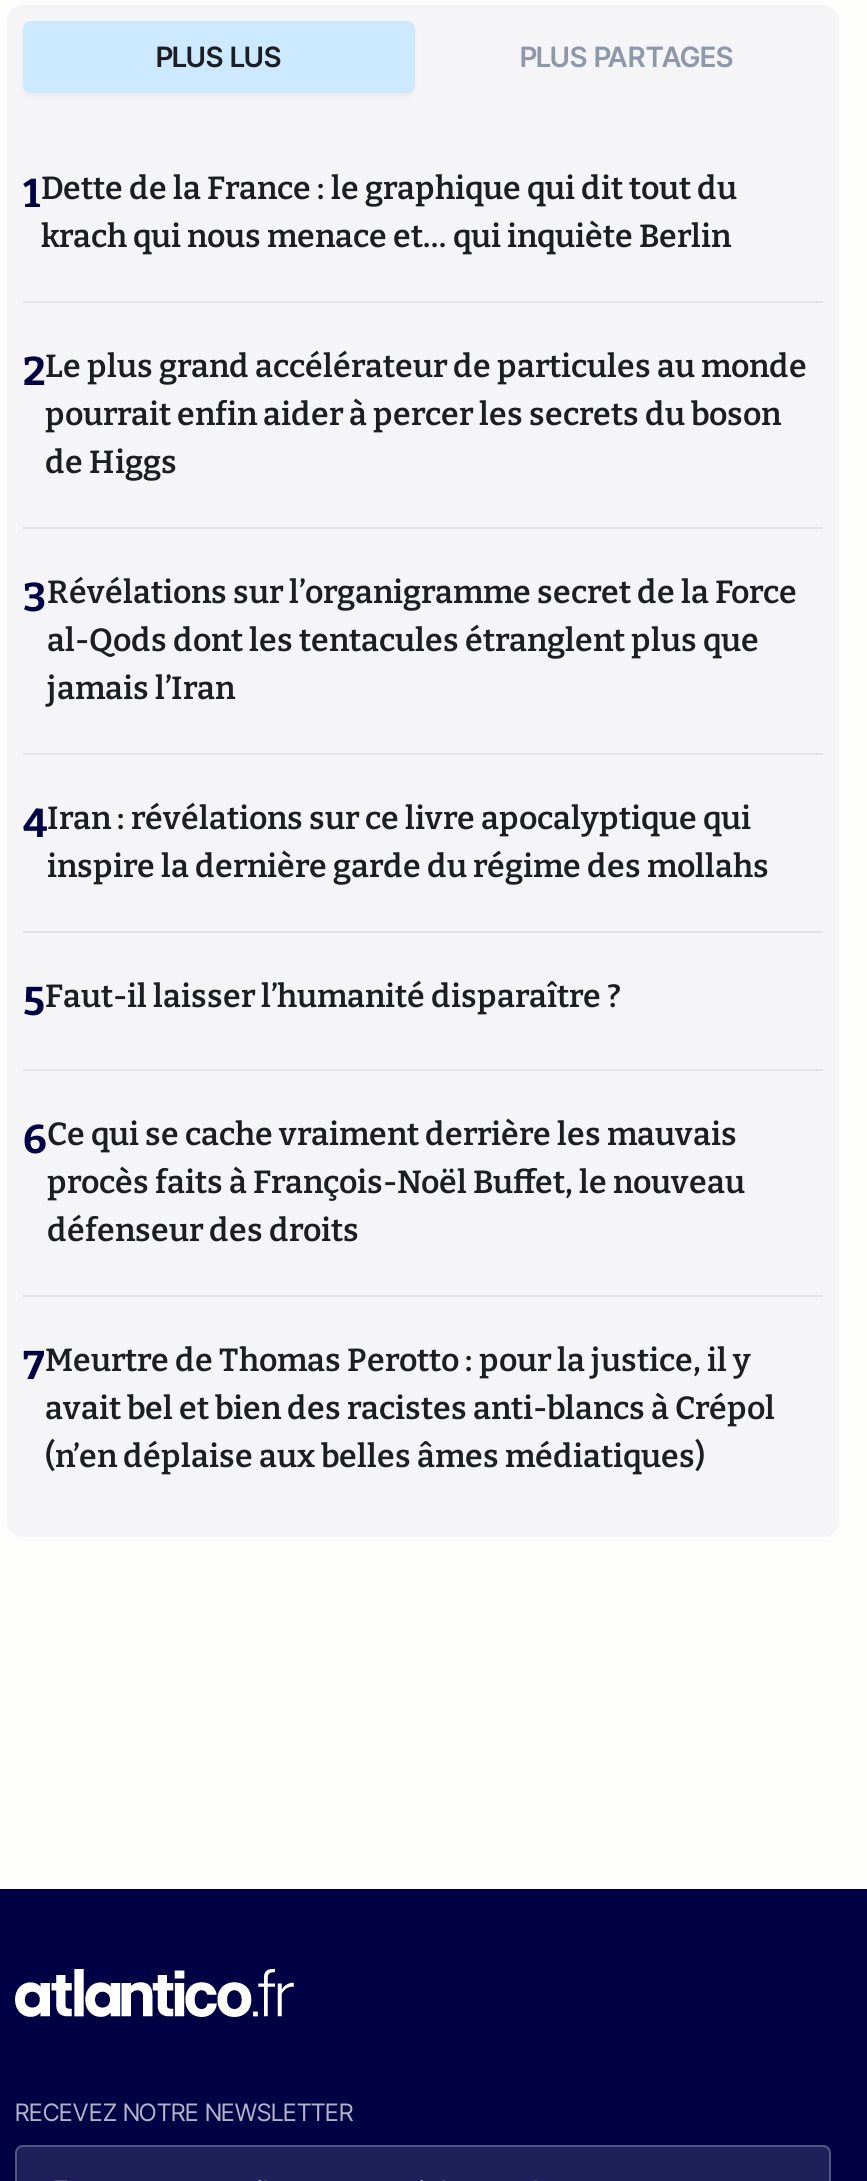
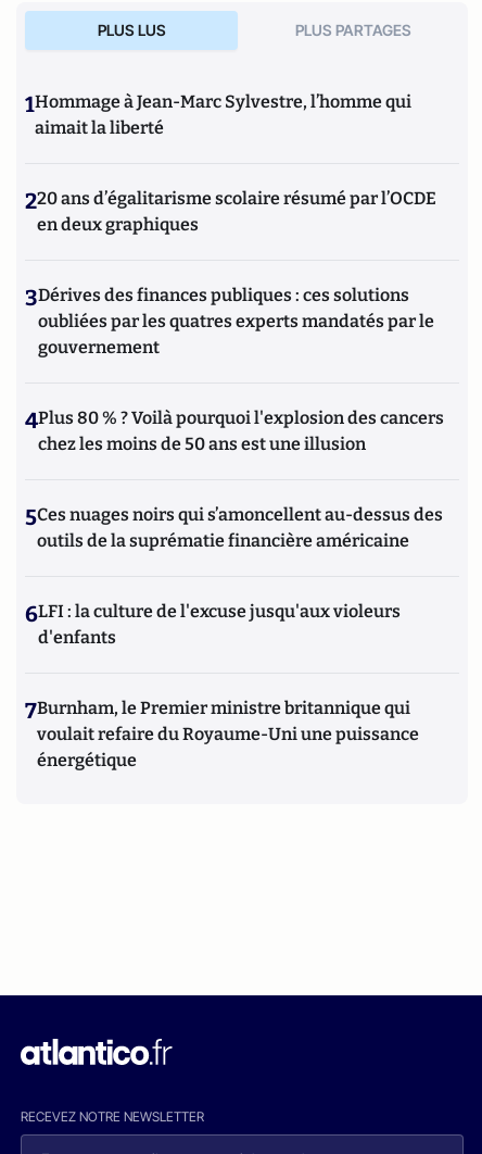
- 1Dette de la France : le graphique qui dit tout du
- krach qui nous menace et… qui inquiète Berlin
+ 1Hommage à Jean-Marc Sylvestre, l’homme qui
+ aimait la liberté

- 2Le plus grand accélérateur de particules au monde
- pourrait enfin aider à percer les secrets du boson
- de Higgs
+ 220 ans d’égalitarisme scolaire résumé par l’OCDE
+ en deux graphiques

- 3Révélations sur l’organigramme secret de la Force
- al-Qods dont les tentacules étranglent plus que
- jamais l’Iran
+ 3Dérives des finances publiques : ces solutions
+ oubliées par les quatres experts mandatés par le
+ gouvernement

- 4Iran : révélations sur ce livre apocalyptique qui
- inspire la dernière garde du régime des mollahs
+ 4Plus 80 % ? Voilà pourquoi l'explosion des cancers
+ chez les moins de 50 ans est une illusion

- 5Faut-il laisser l’humanité disparaître ?
+ 5Ces nuages noirs qui s’amoncellent au-dessus des
+ outils de la suprématie financière américaine

- 6Ce qui se cache vraiment derrière les mauvais
- procès faits à François-Noël Buffet, le nouveau
- défenseur des droits
+ 6LFI : la culture de l'excuse jusqu'aux violeurs
+ d'enfants

- 7Meurtre de Thomas Perotto : pour la justice, il y
- avait bel et bien des racistes anti-blancs à Crépol
- (n’en déplaise aux belles âmes médiatiques)
+ 7Burnham, le Premier ministre britannique qui
+ voulait refaire du Royaume-Uni une puissance
+ énergétique
